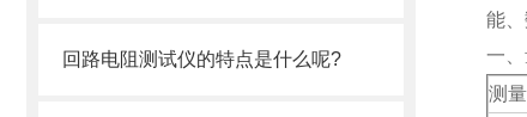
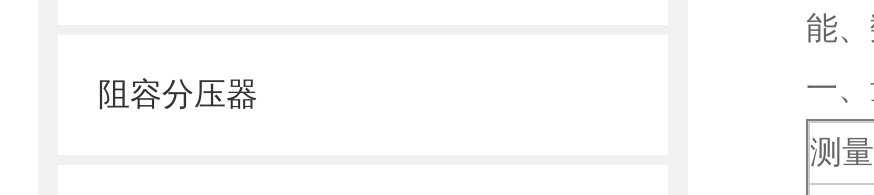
- 回路电阻测试仪的特点是什么呢?
+ 阻容分压器
